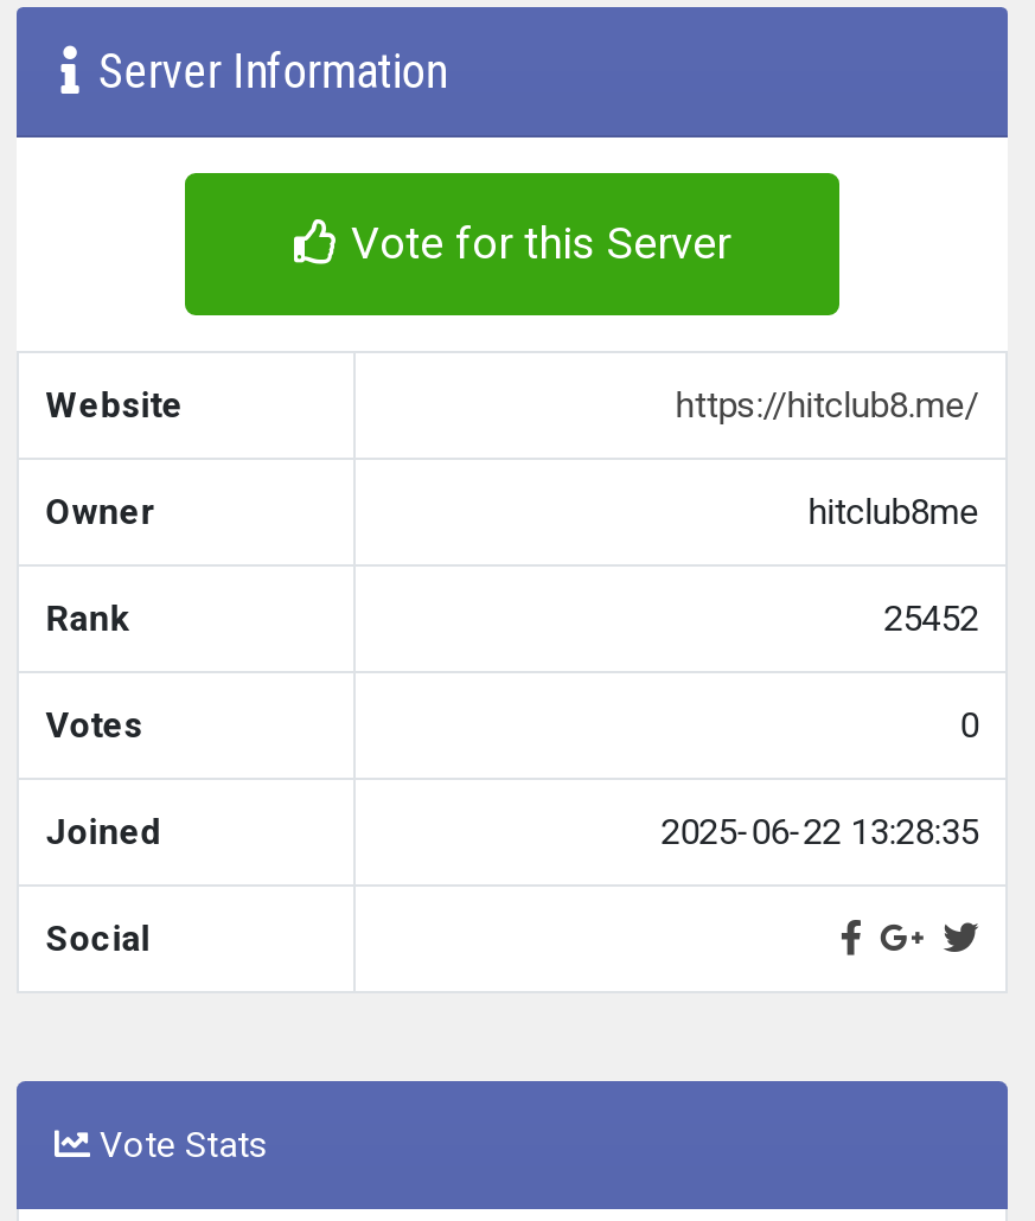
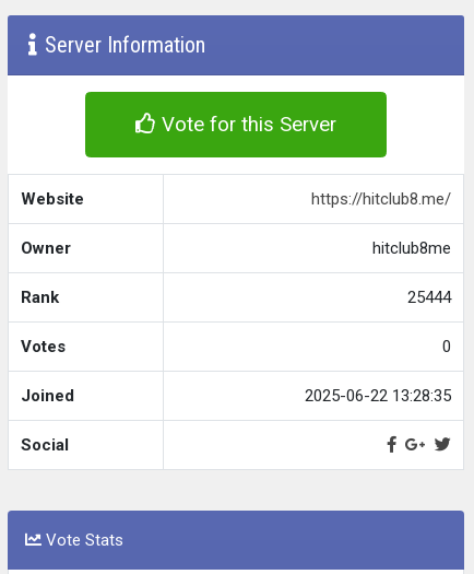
- 25452
+ 25444
